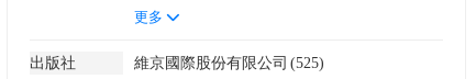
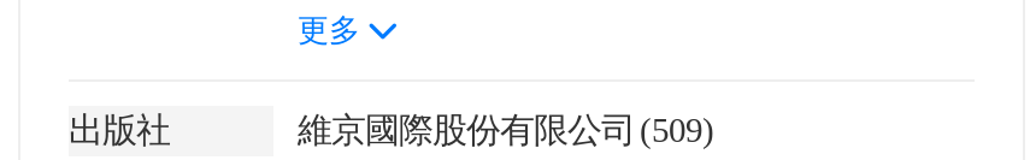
- 維京國際股份有限公司 (525)
+ 維京國際股份有限公司 (509)
